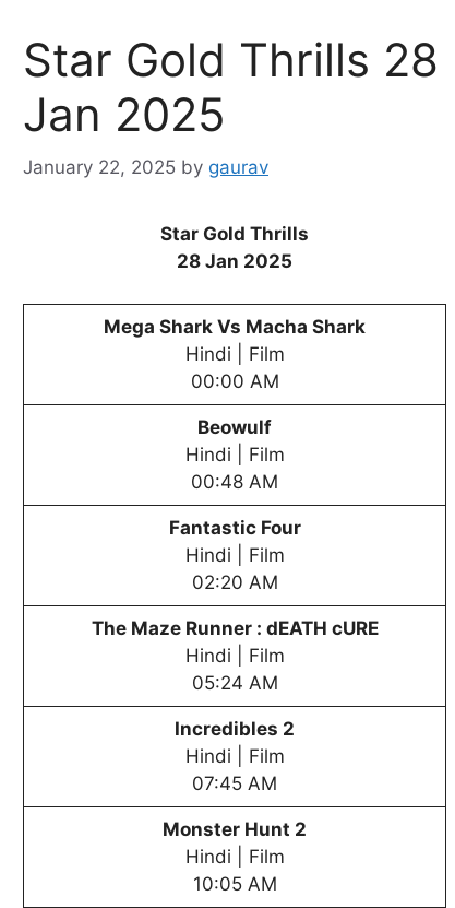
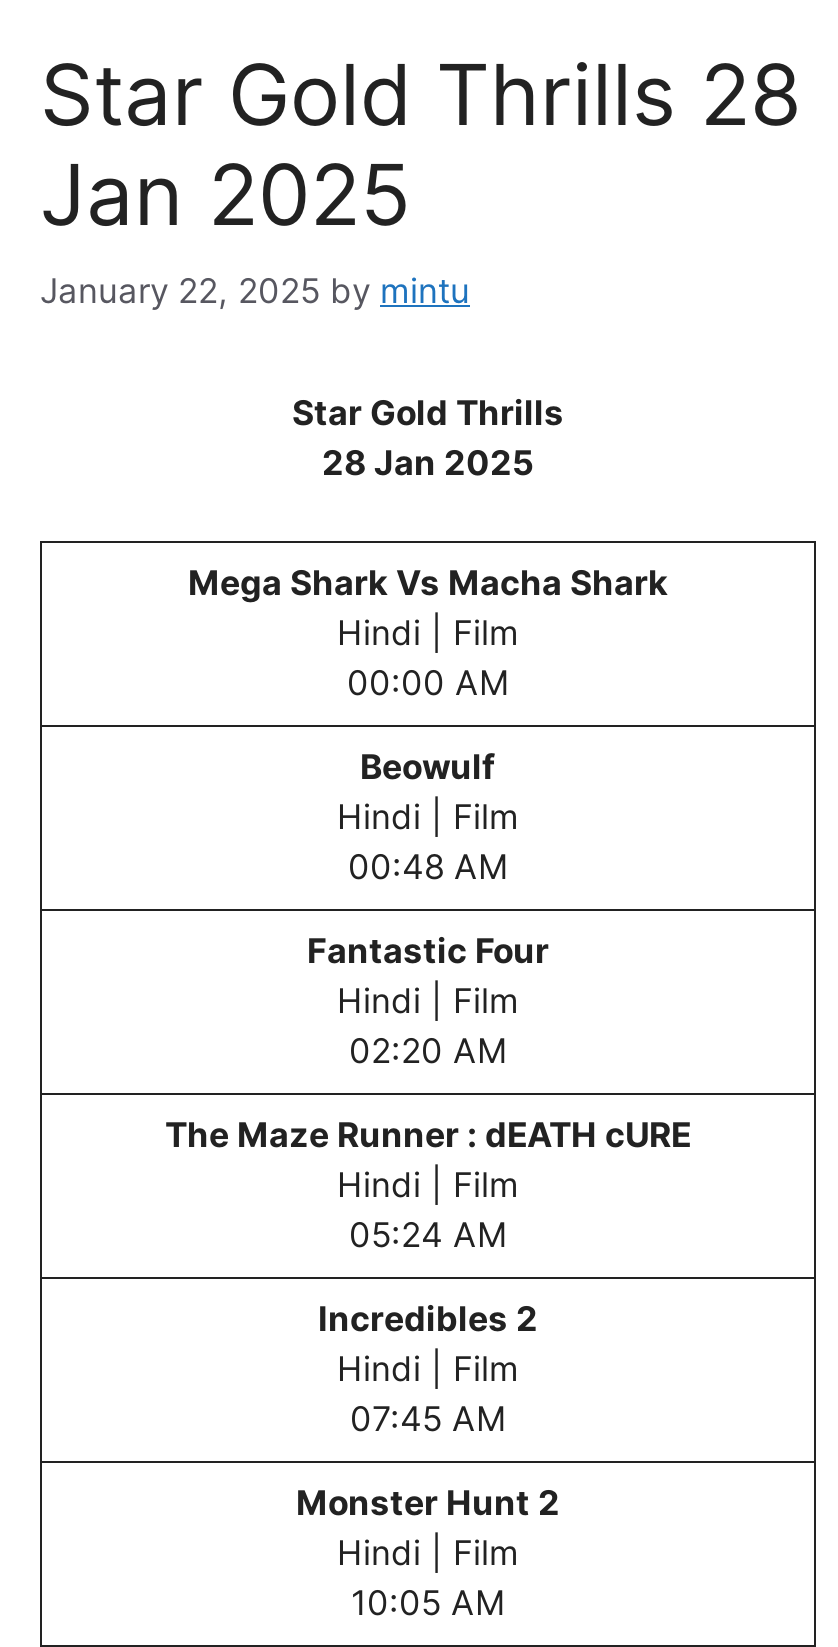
- January 22, 2025 by gaurav
+ January 22, 2025 by mintu
